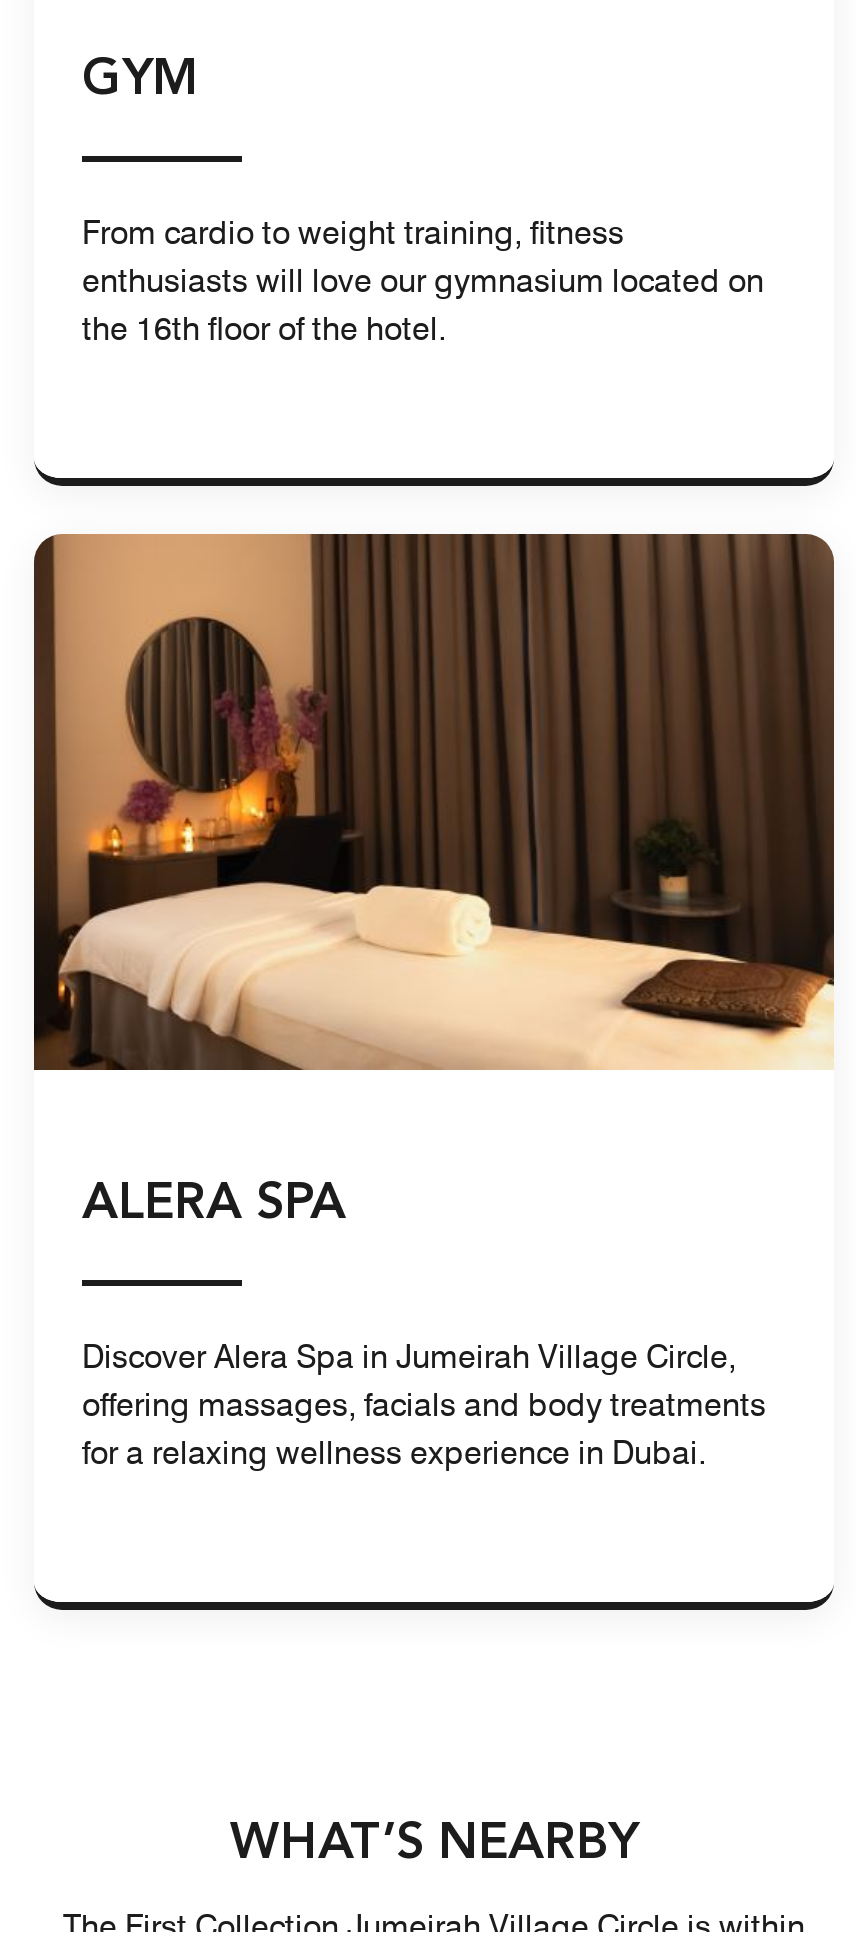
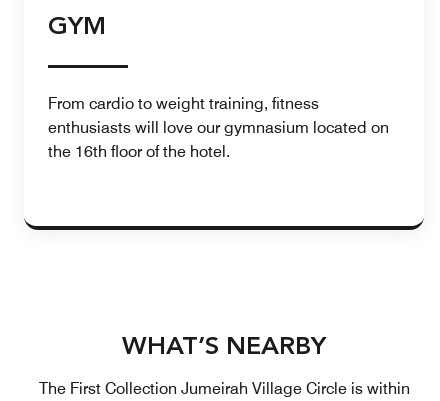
- [image]

- ALERA SPA
- Discover Alera Spa in Jumeirah Village Circle,
- offering massages, facials and body treatments
- for a relaxing wellness experience in Dubai.
